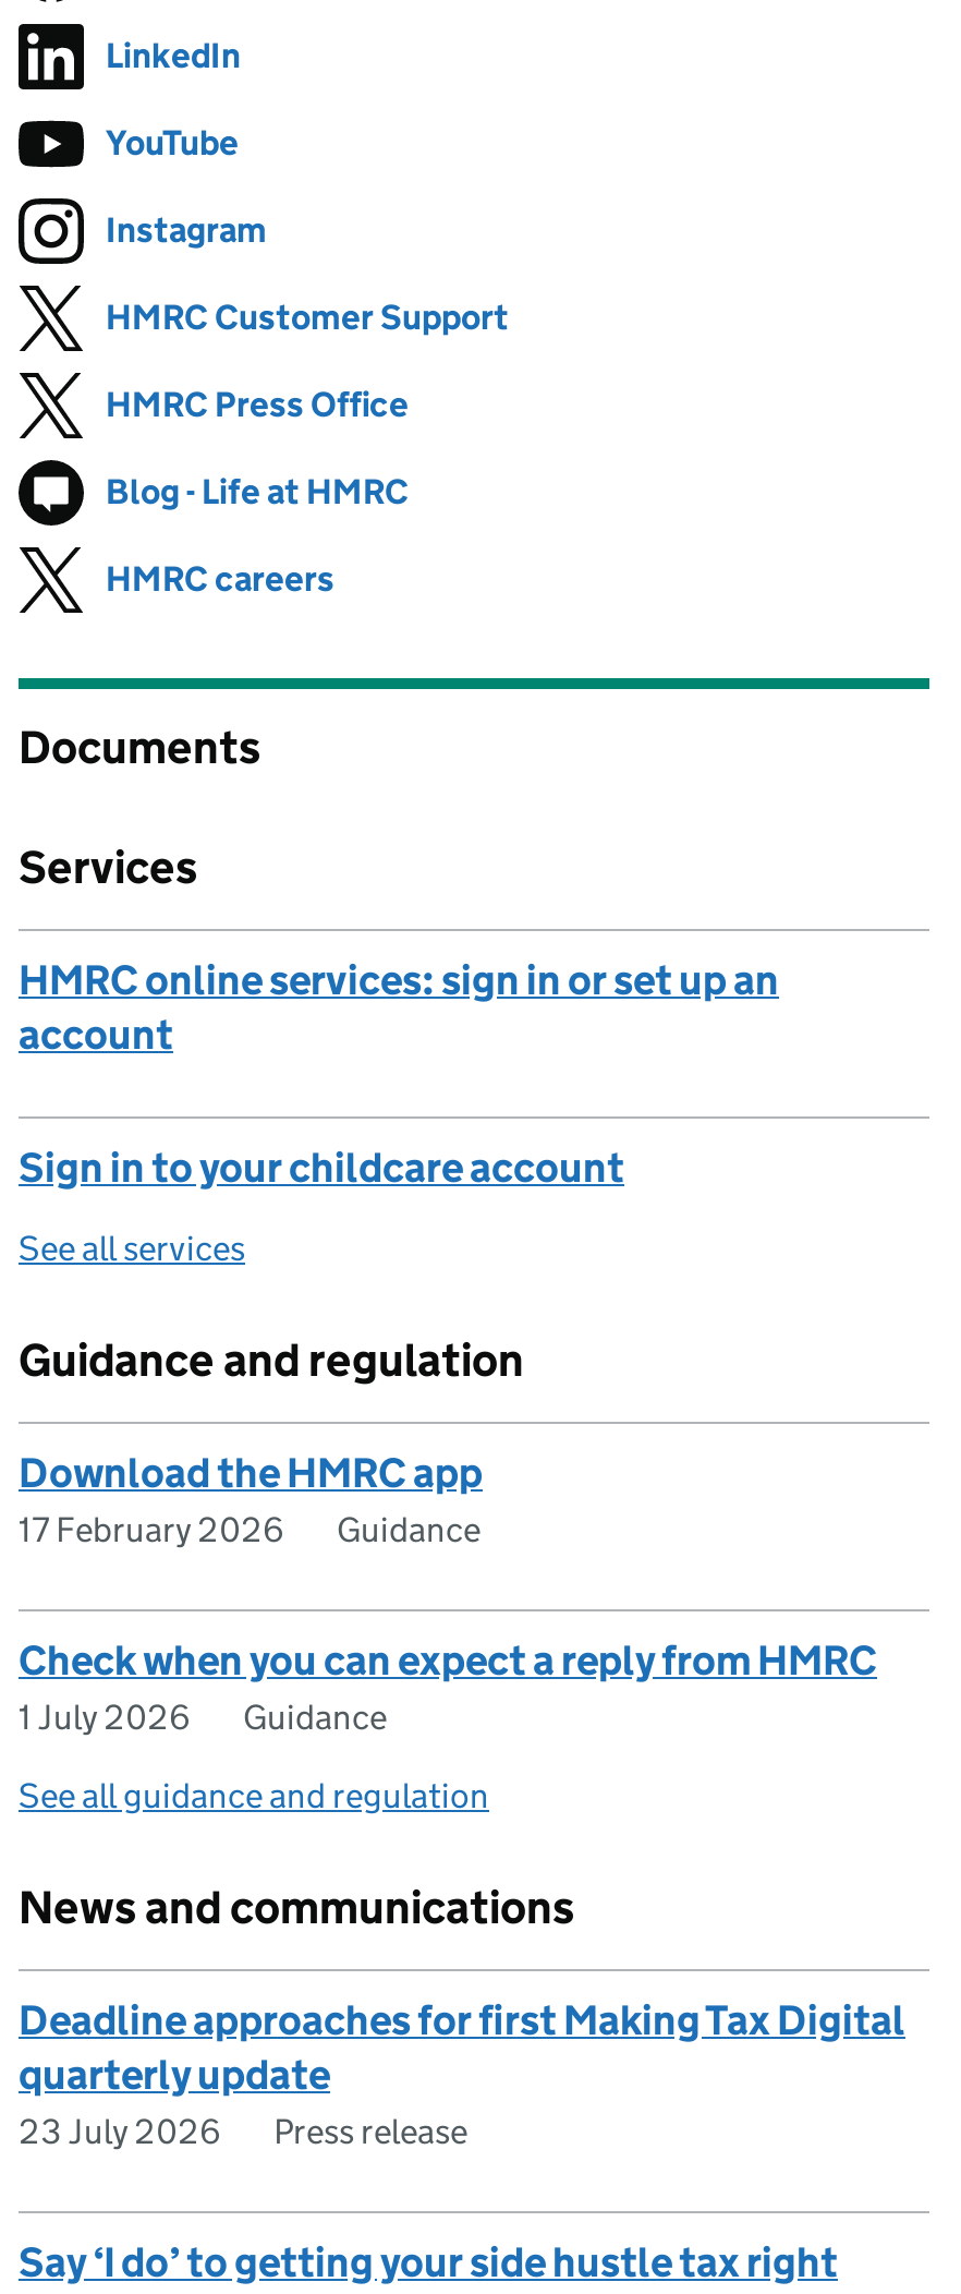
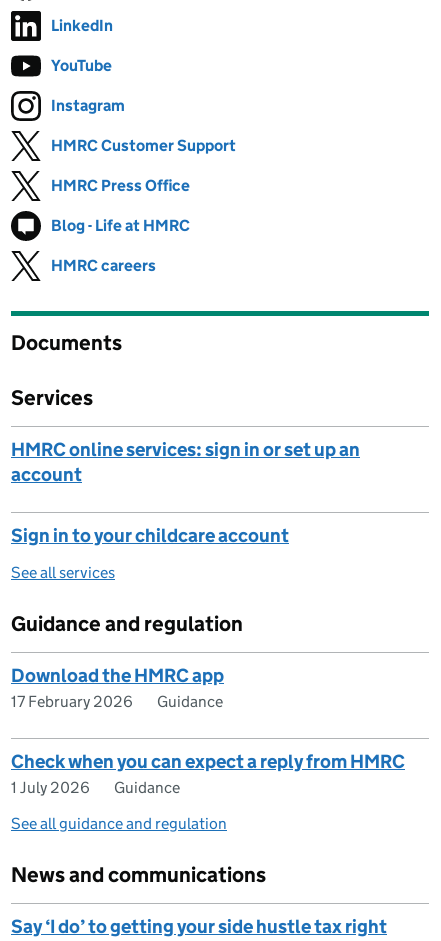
- Deadline approaches for first Making Tax Digital
- quarterly update
- 23 July 2026
- Press release
